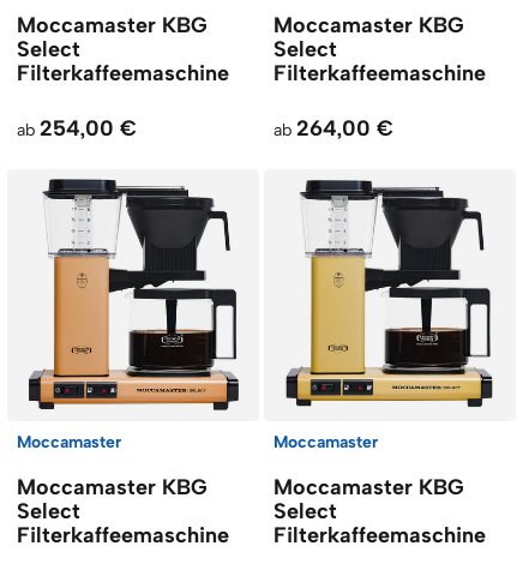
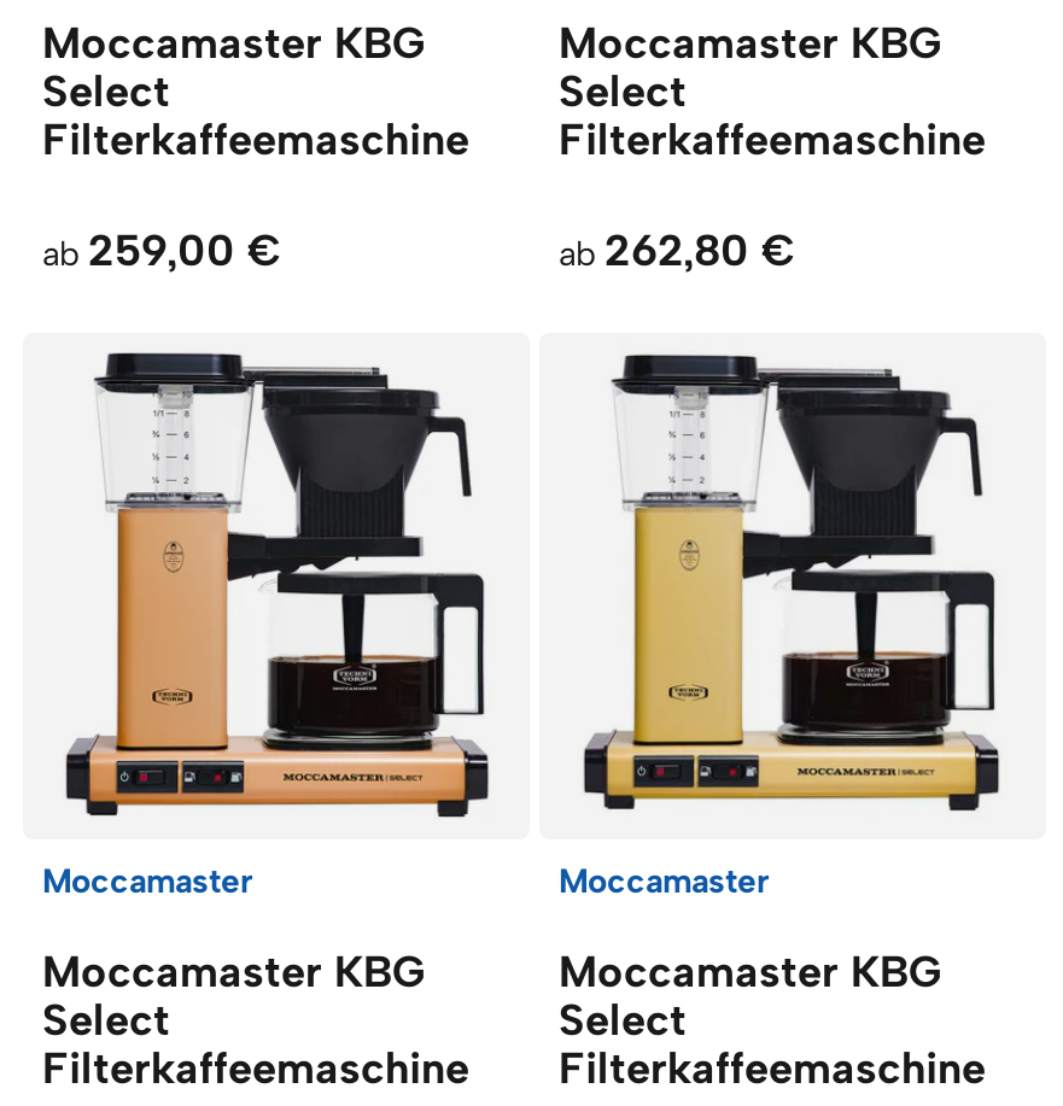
- ab 254,00 €
+ ab 259,00 €

- ab 264,00 €
+ ab 262,80 €
